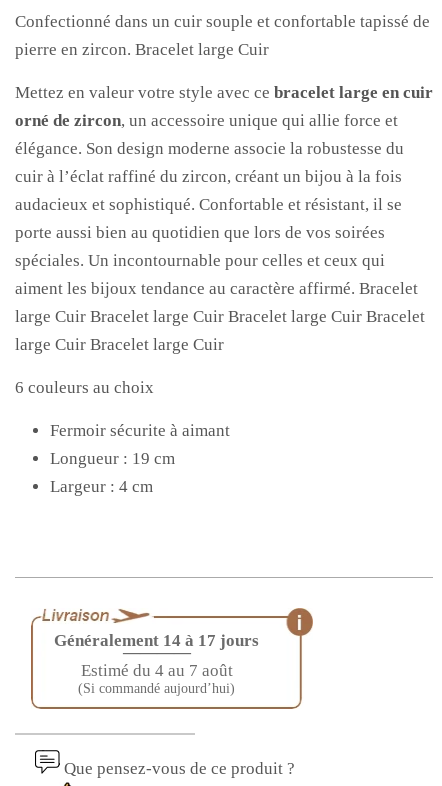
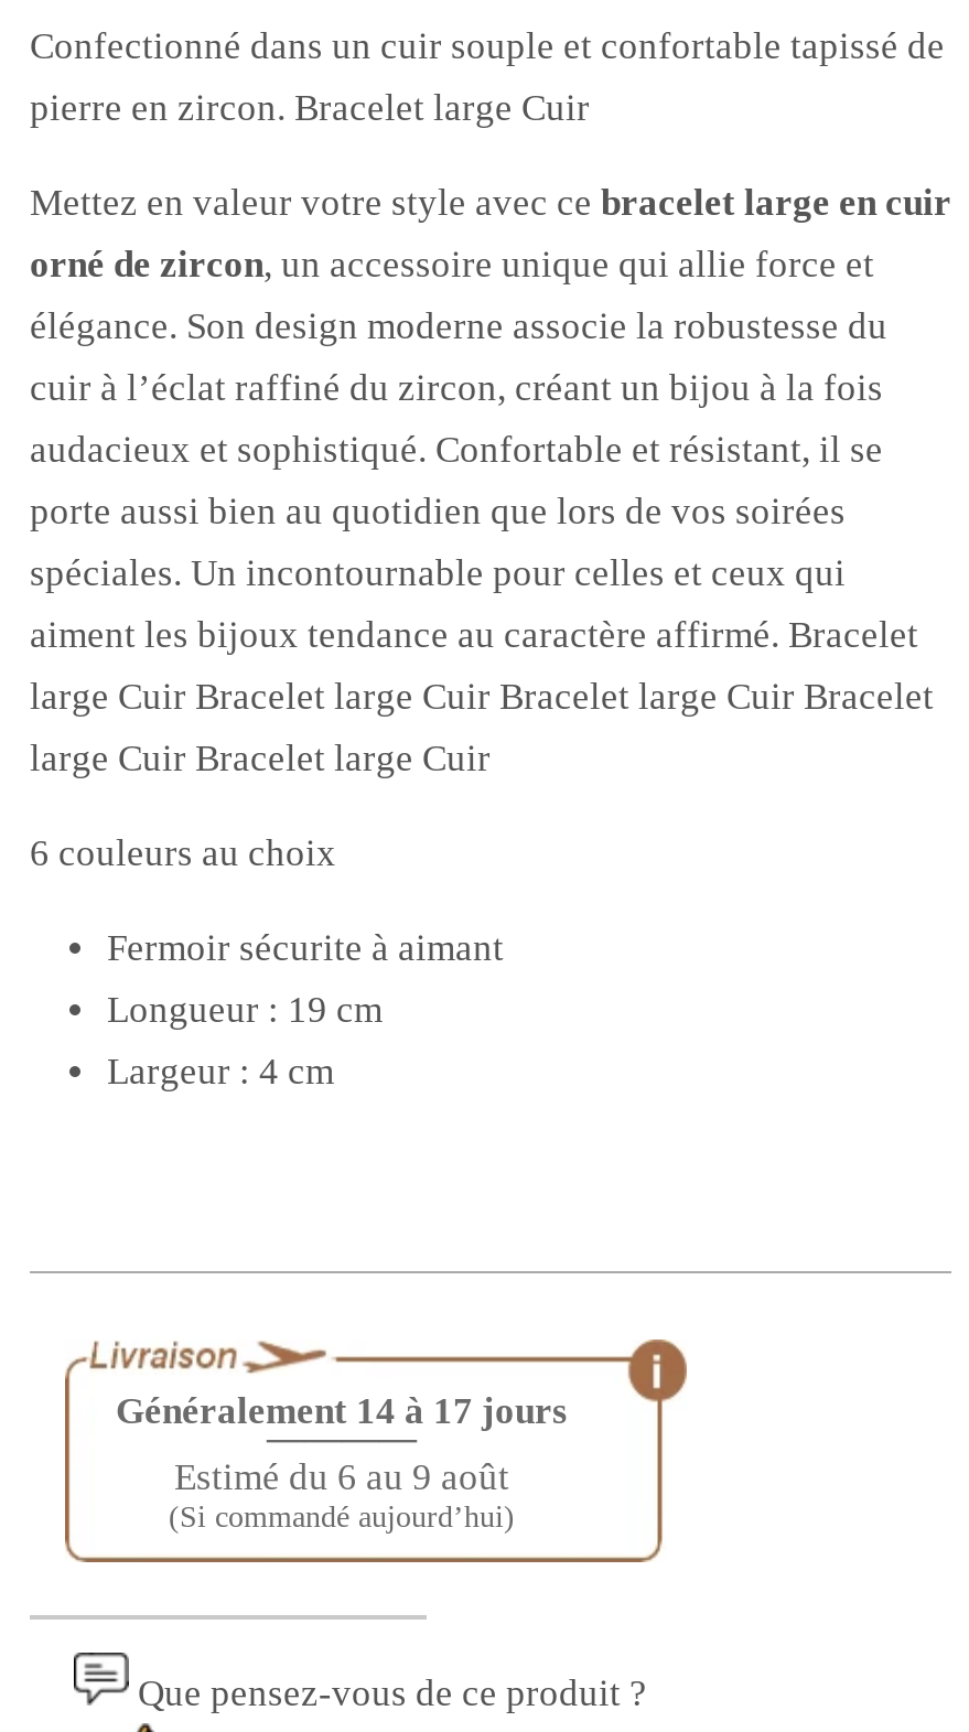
- Estimé du 4 au 7 août
+ Estimé du 6 au 9 août
